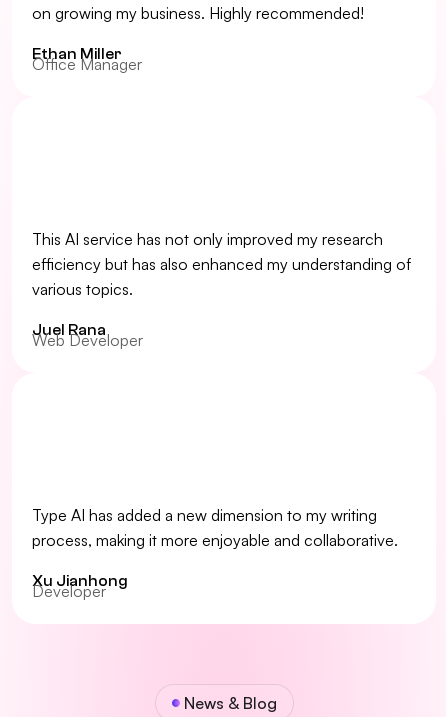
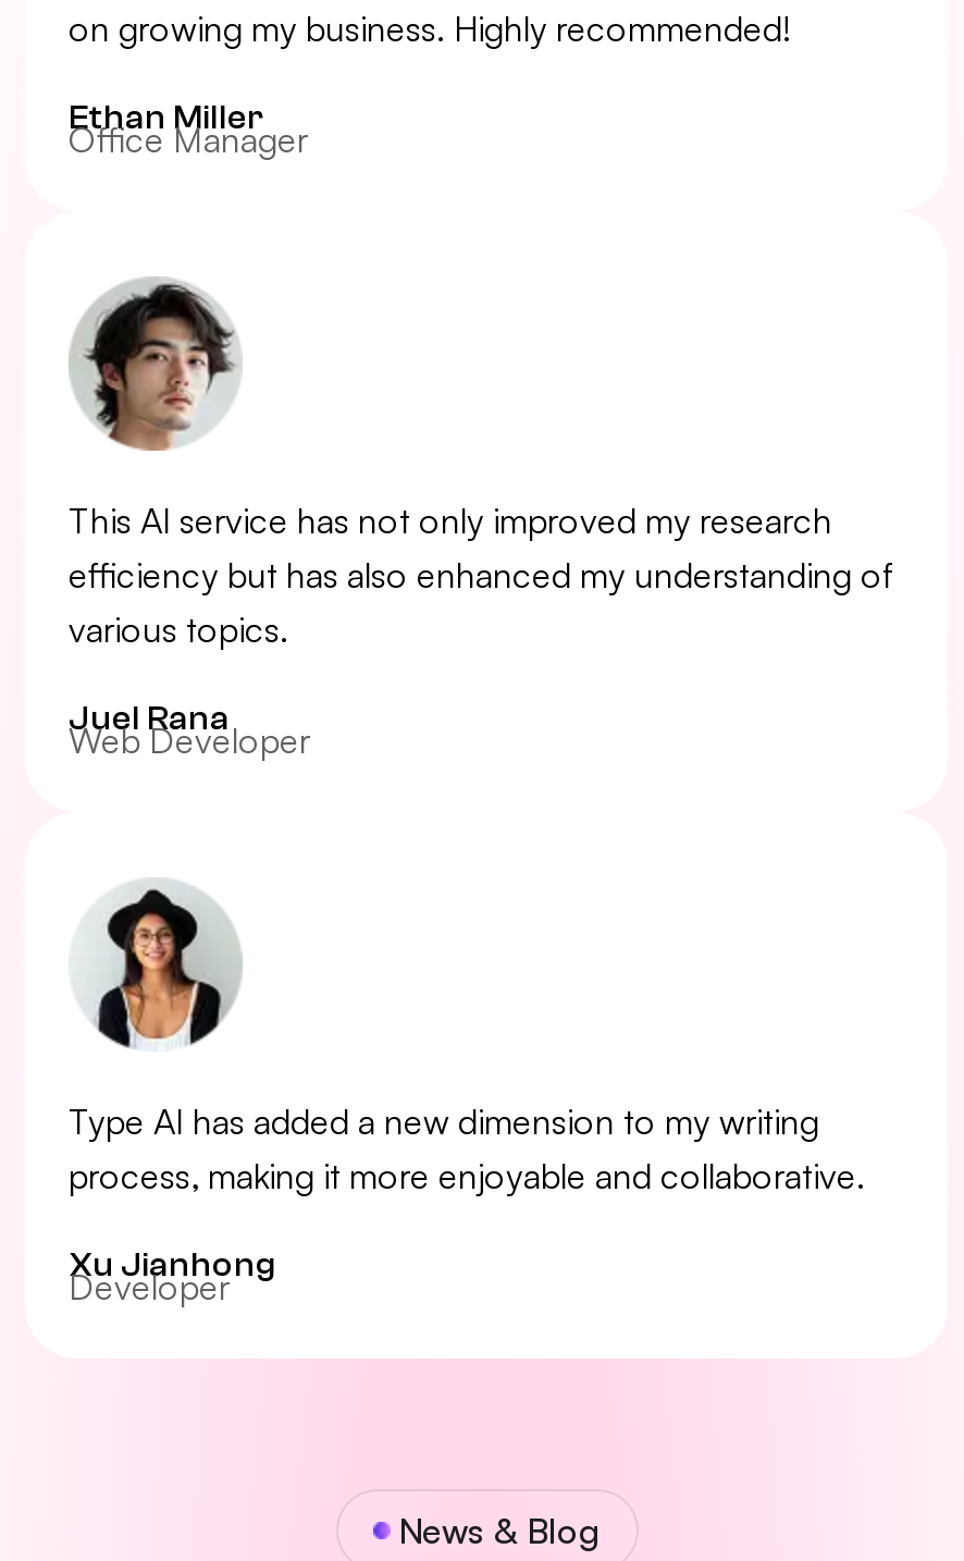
+ [image]

+ [image]
